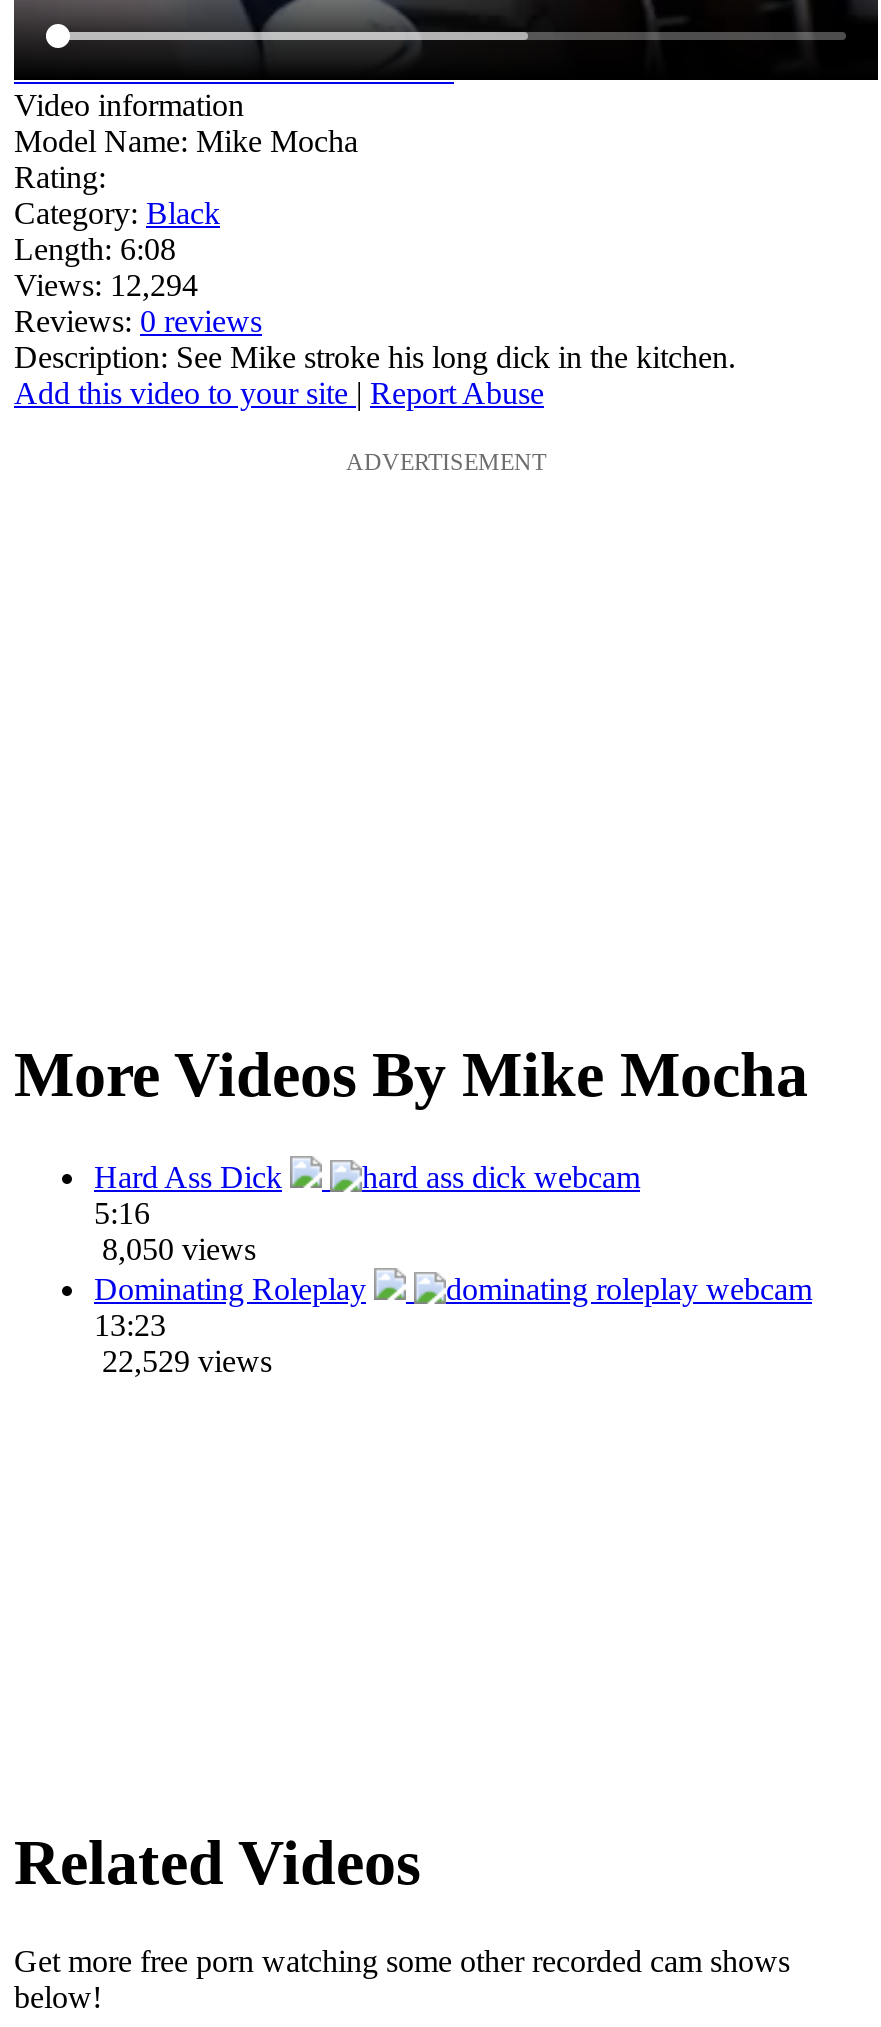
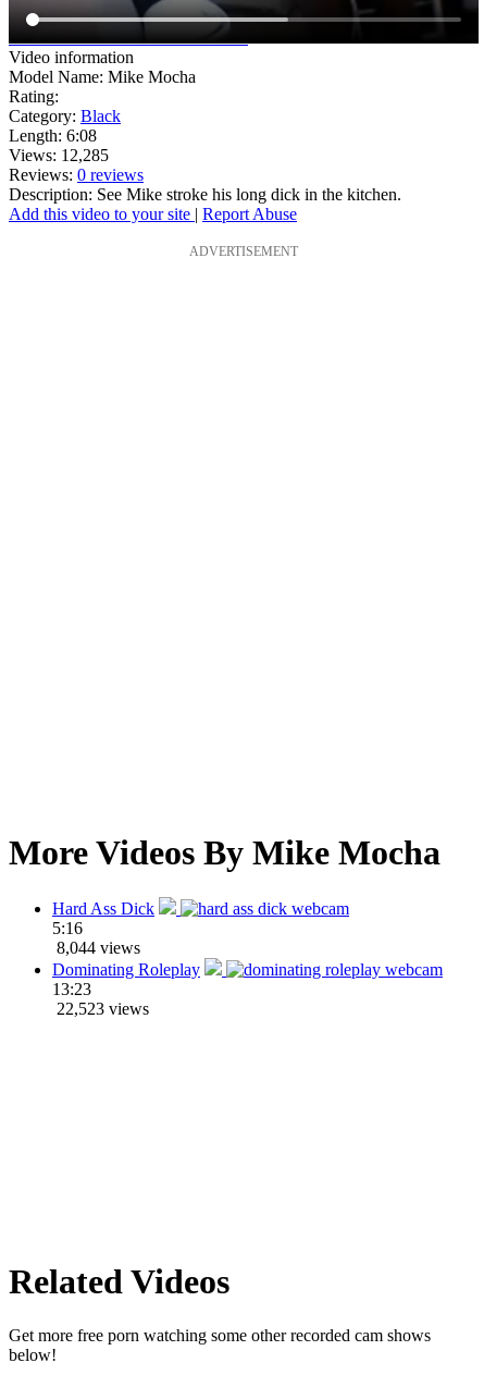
- Views: 12,294
+ Views: 12,285

- 8,050 views
+ 8,044 views

- 22,529 views
+ 22,523 views
